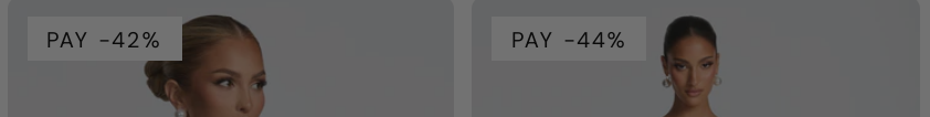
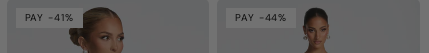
- PAY -42%
+ PAY -41%
